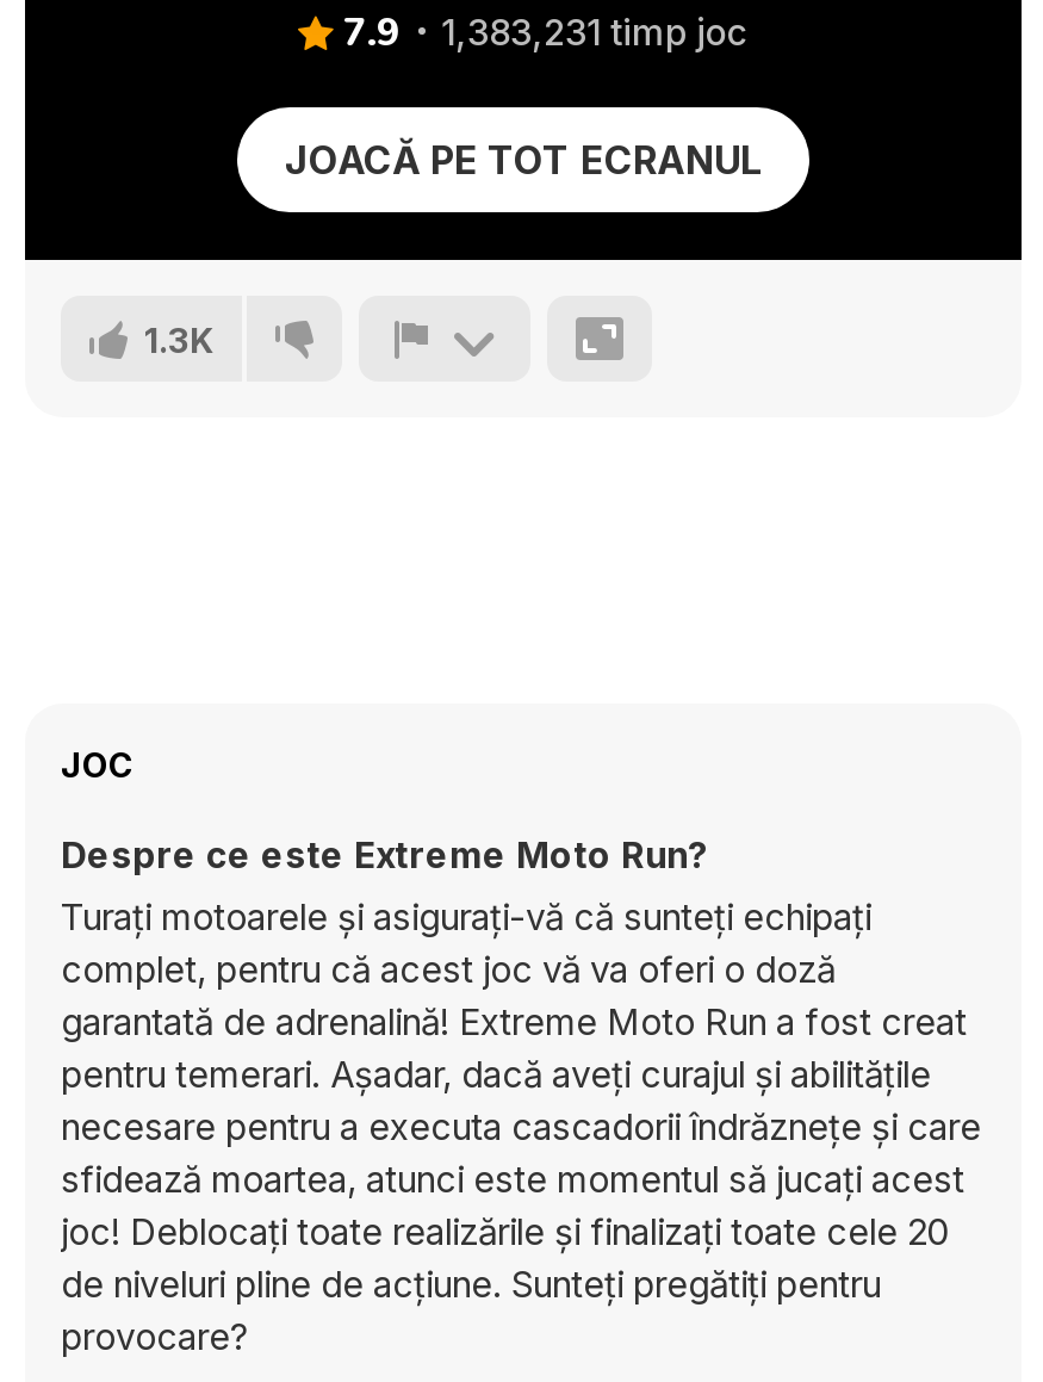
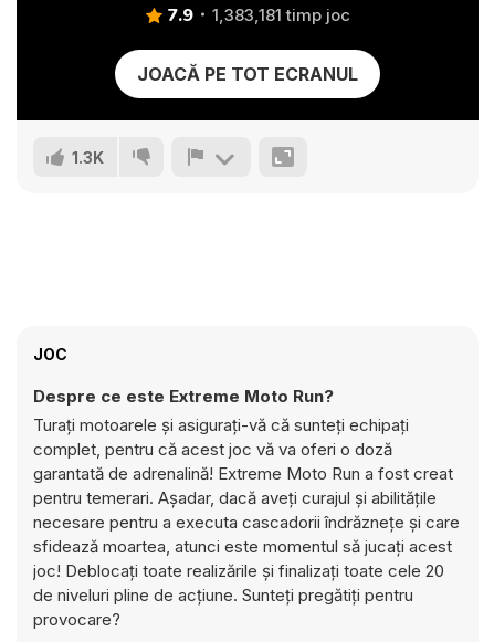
- 7.9 1,383,231 timp joc
+ 7.9 1,383,181 timp joc
